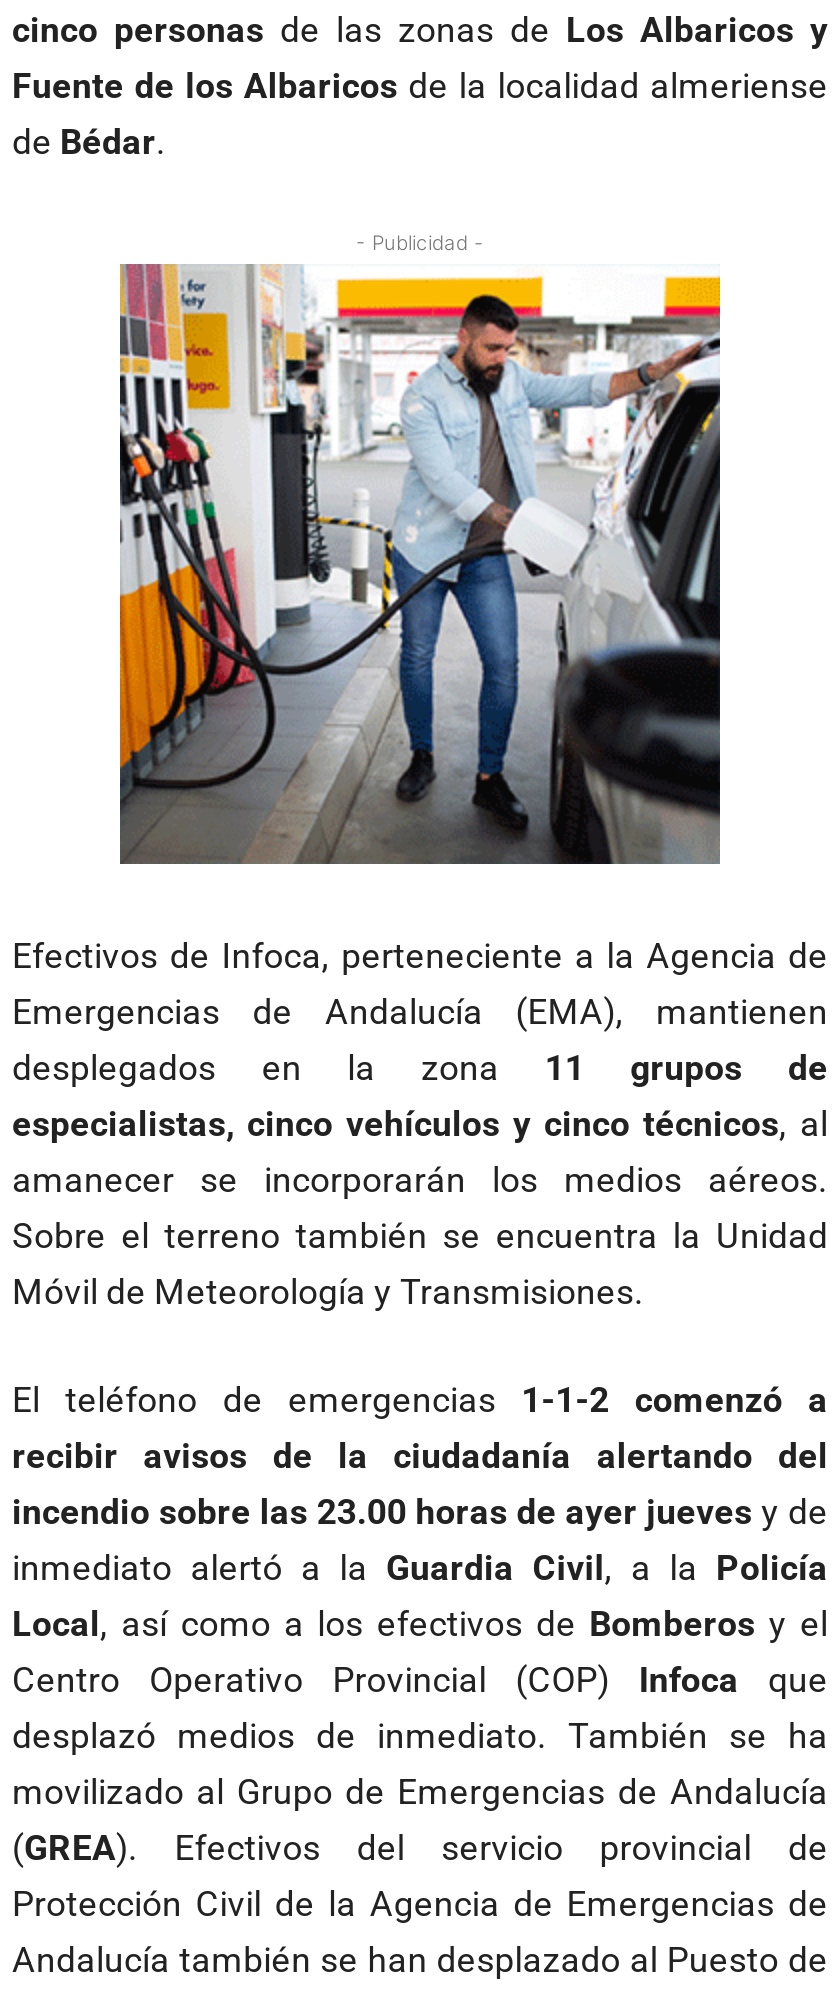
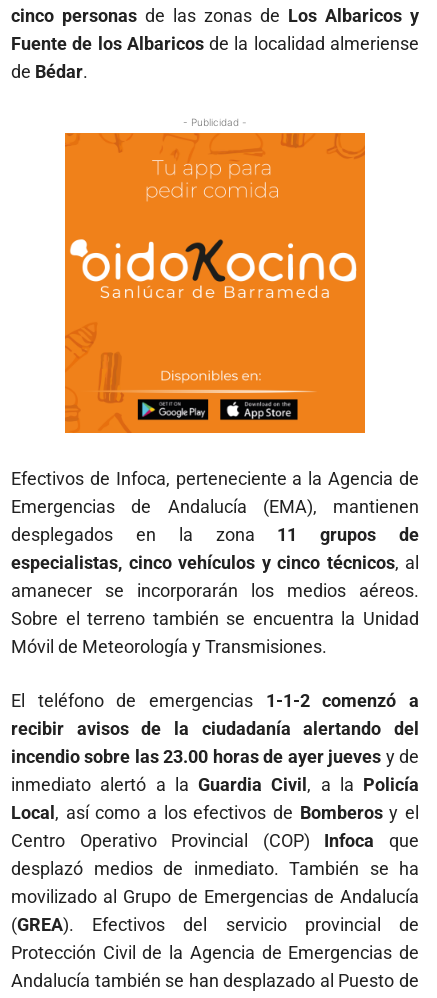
- [image]
+ [image]
